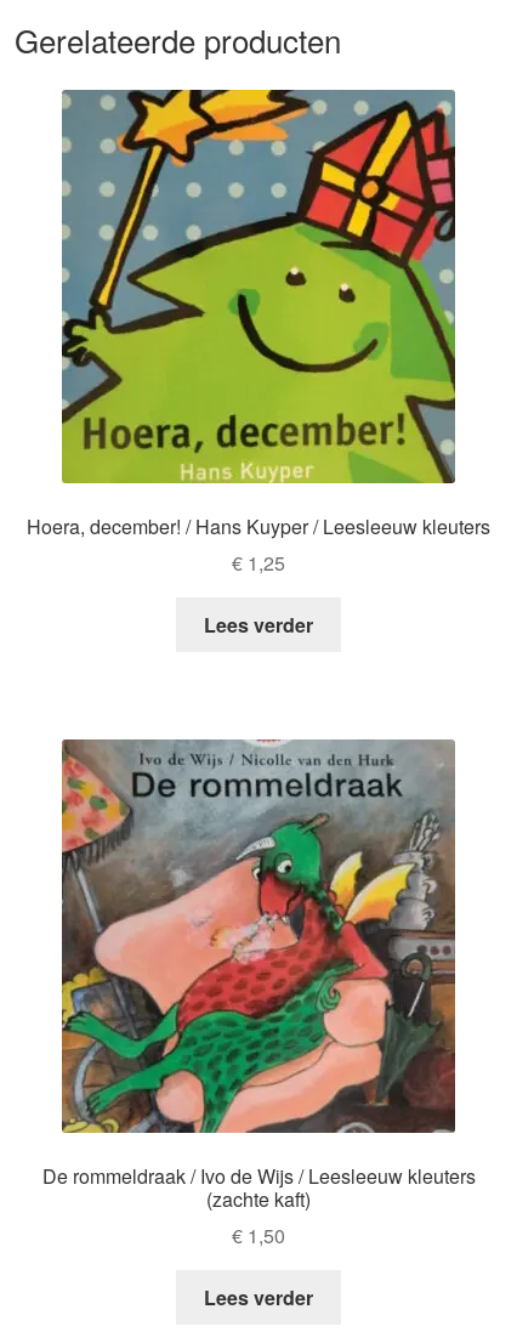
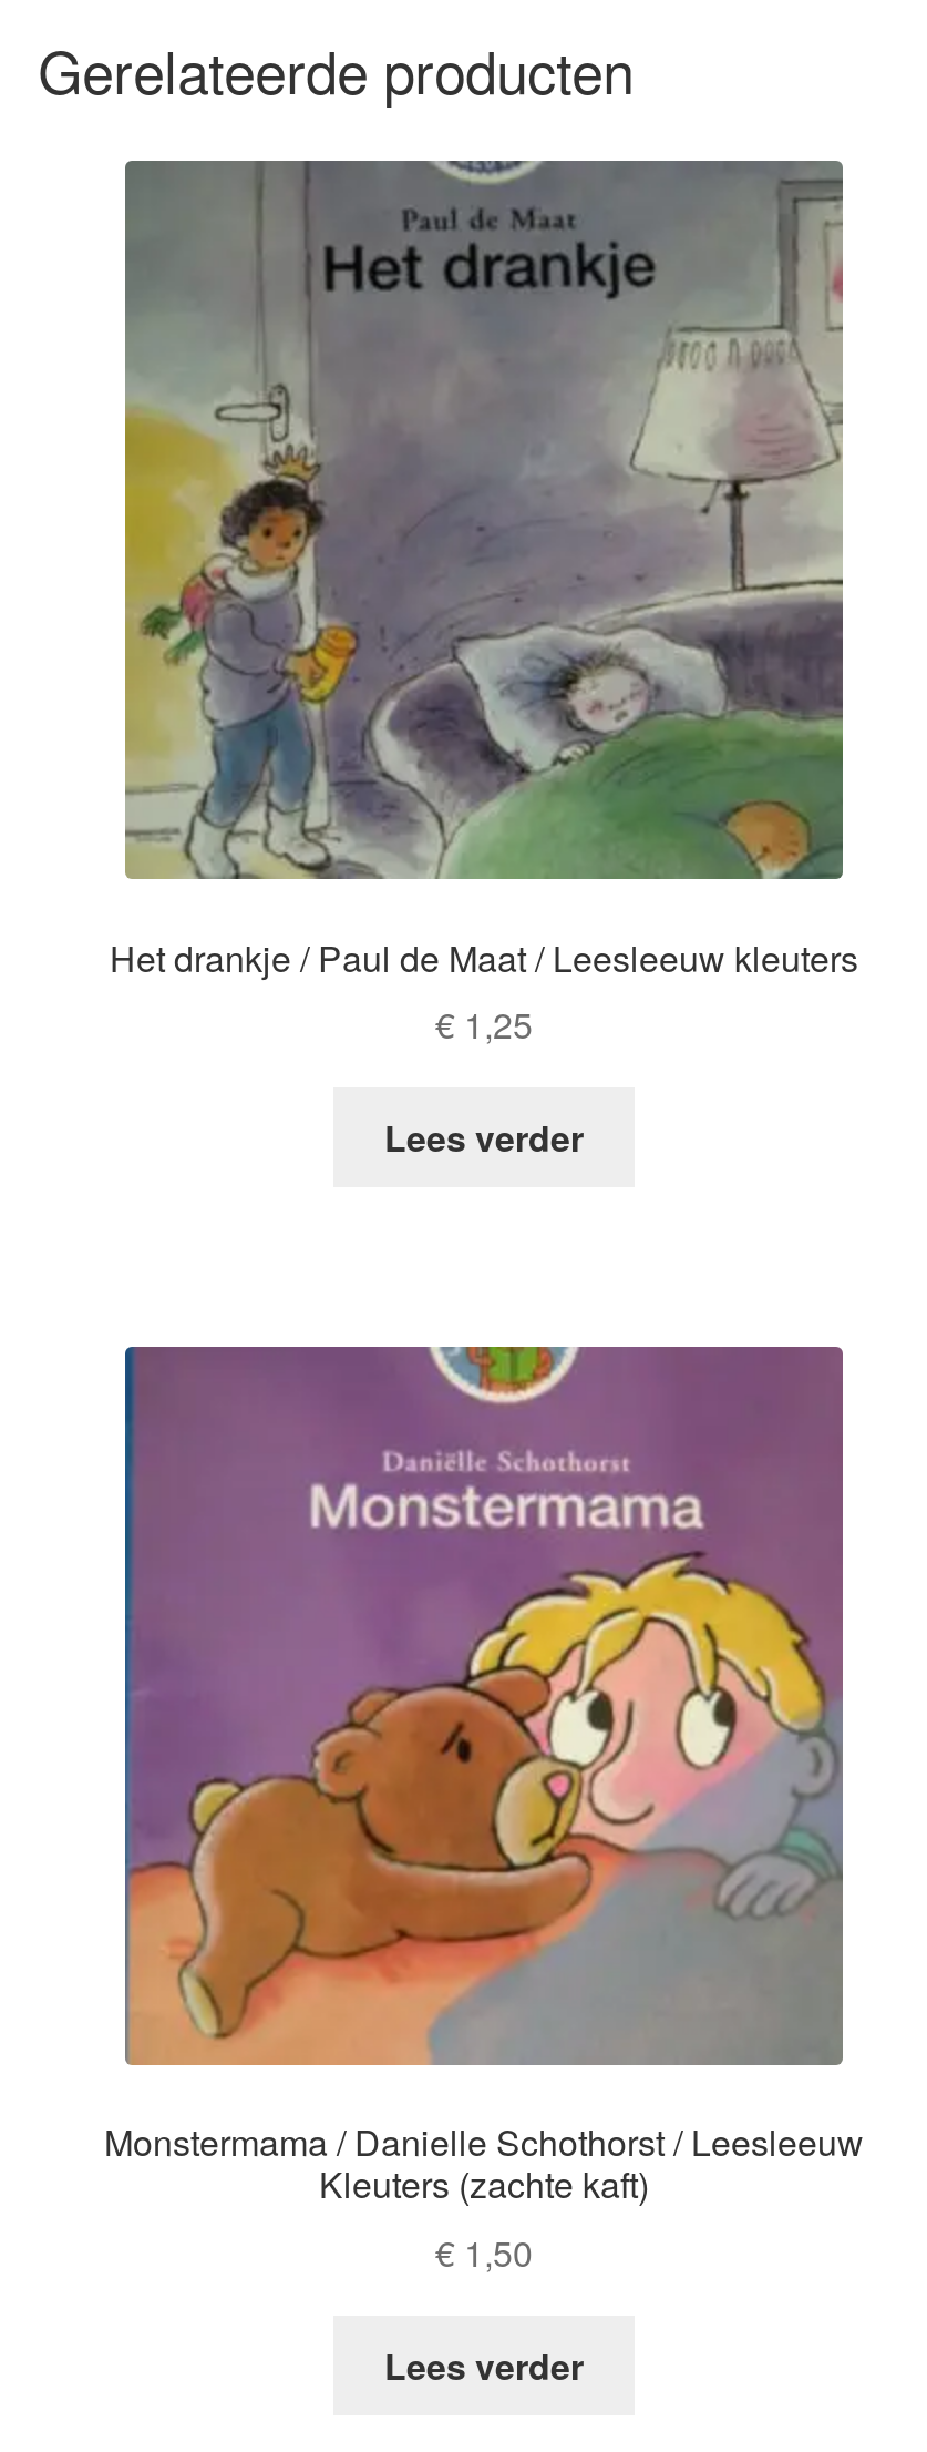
- [image]
- Hoera, december! / Hans Kuyper / Leesleeuw kleuters
+ [image]
+ Het drankje / Paul de Maat / Leesleeuw kleuters

- [image]
- De rommeldraak / Ivo de Wijs / Leesleeuw kleuters
- (zachte kaft)
+ [image]
+ Monstermama / Danielle Schothorst / Leesleeuw
+ Kleuters (zachte kaft)
